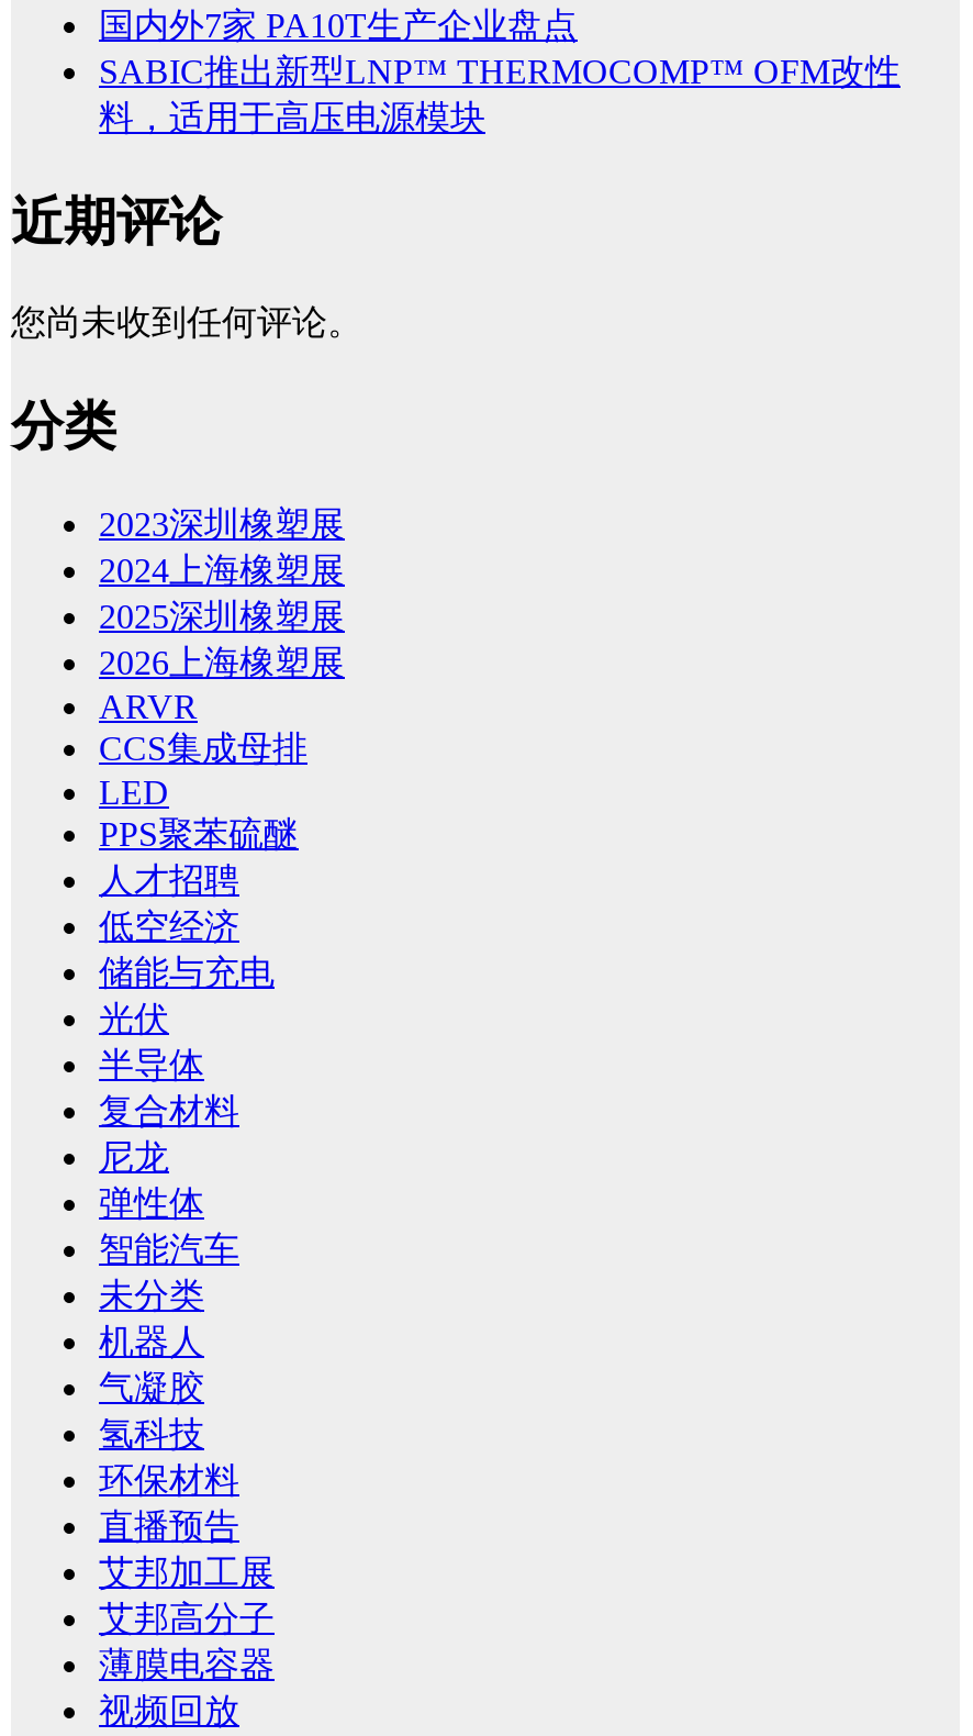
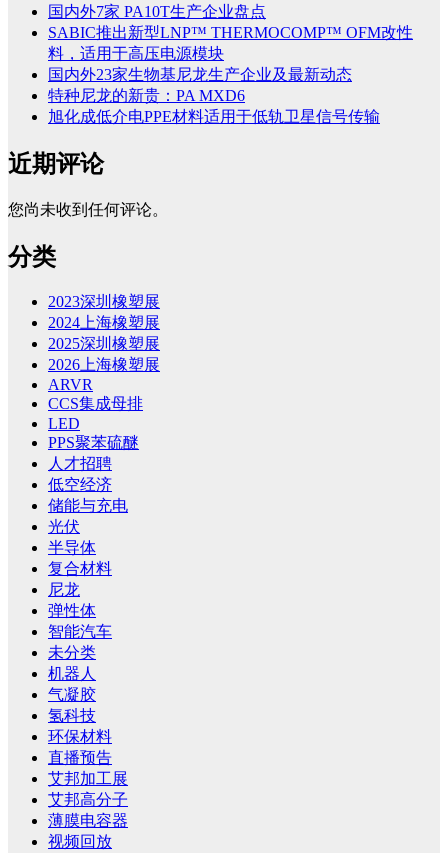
+ 国内外23家生物基尼龙生产企业及最新动态
+ 特种尼龙的新贵：PA MXD6
+ 旭化成低介电PPE材料适用于低轨卫星信号传输
